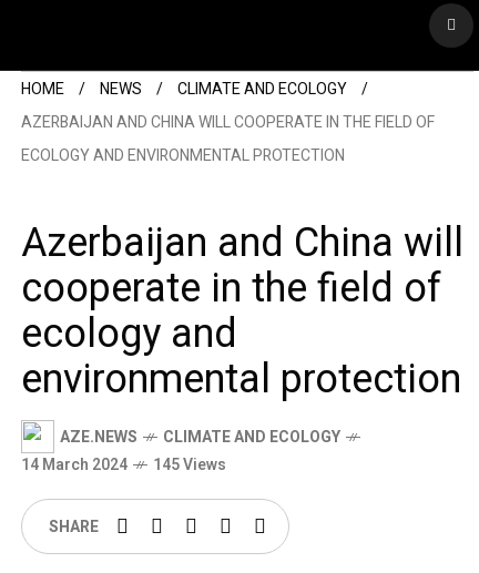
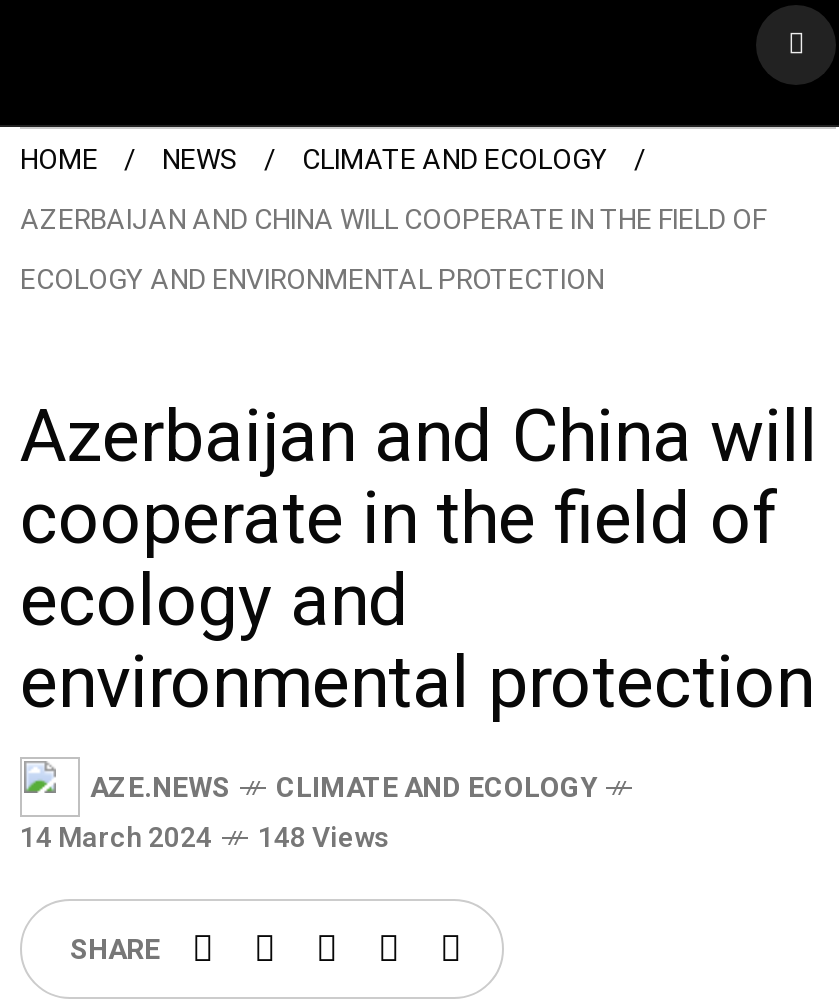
- 14 March 2024 145 Views
+ 14 March 2024 148 Views
